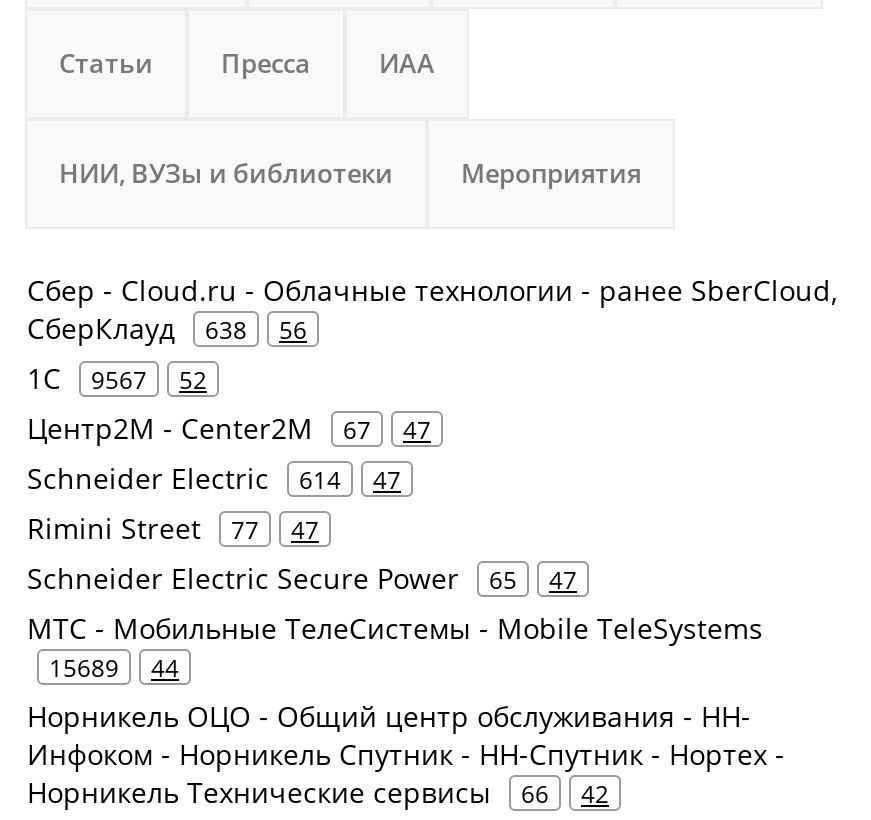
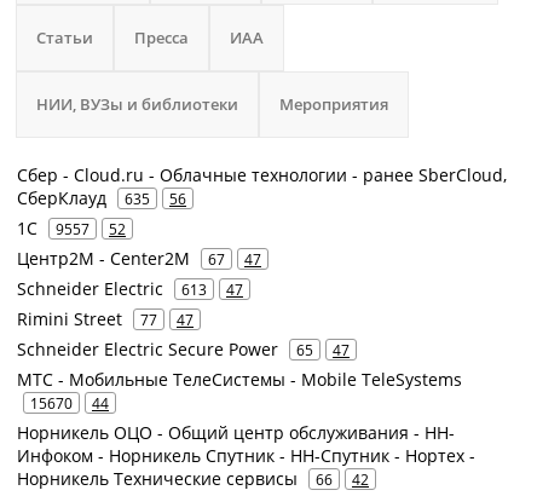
- СберКлауд 638 56
+ СберКлауд 635 56

- 1С 9567 52
+ 1С 9557 52

- Schneider Electric 614 47
+ Schneider Electric 613 47

- 15689 44
+ 15670 44
